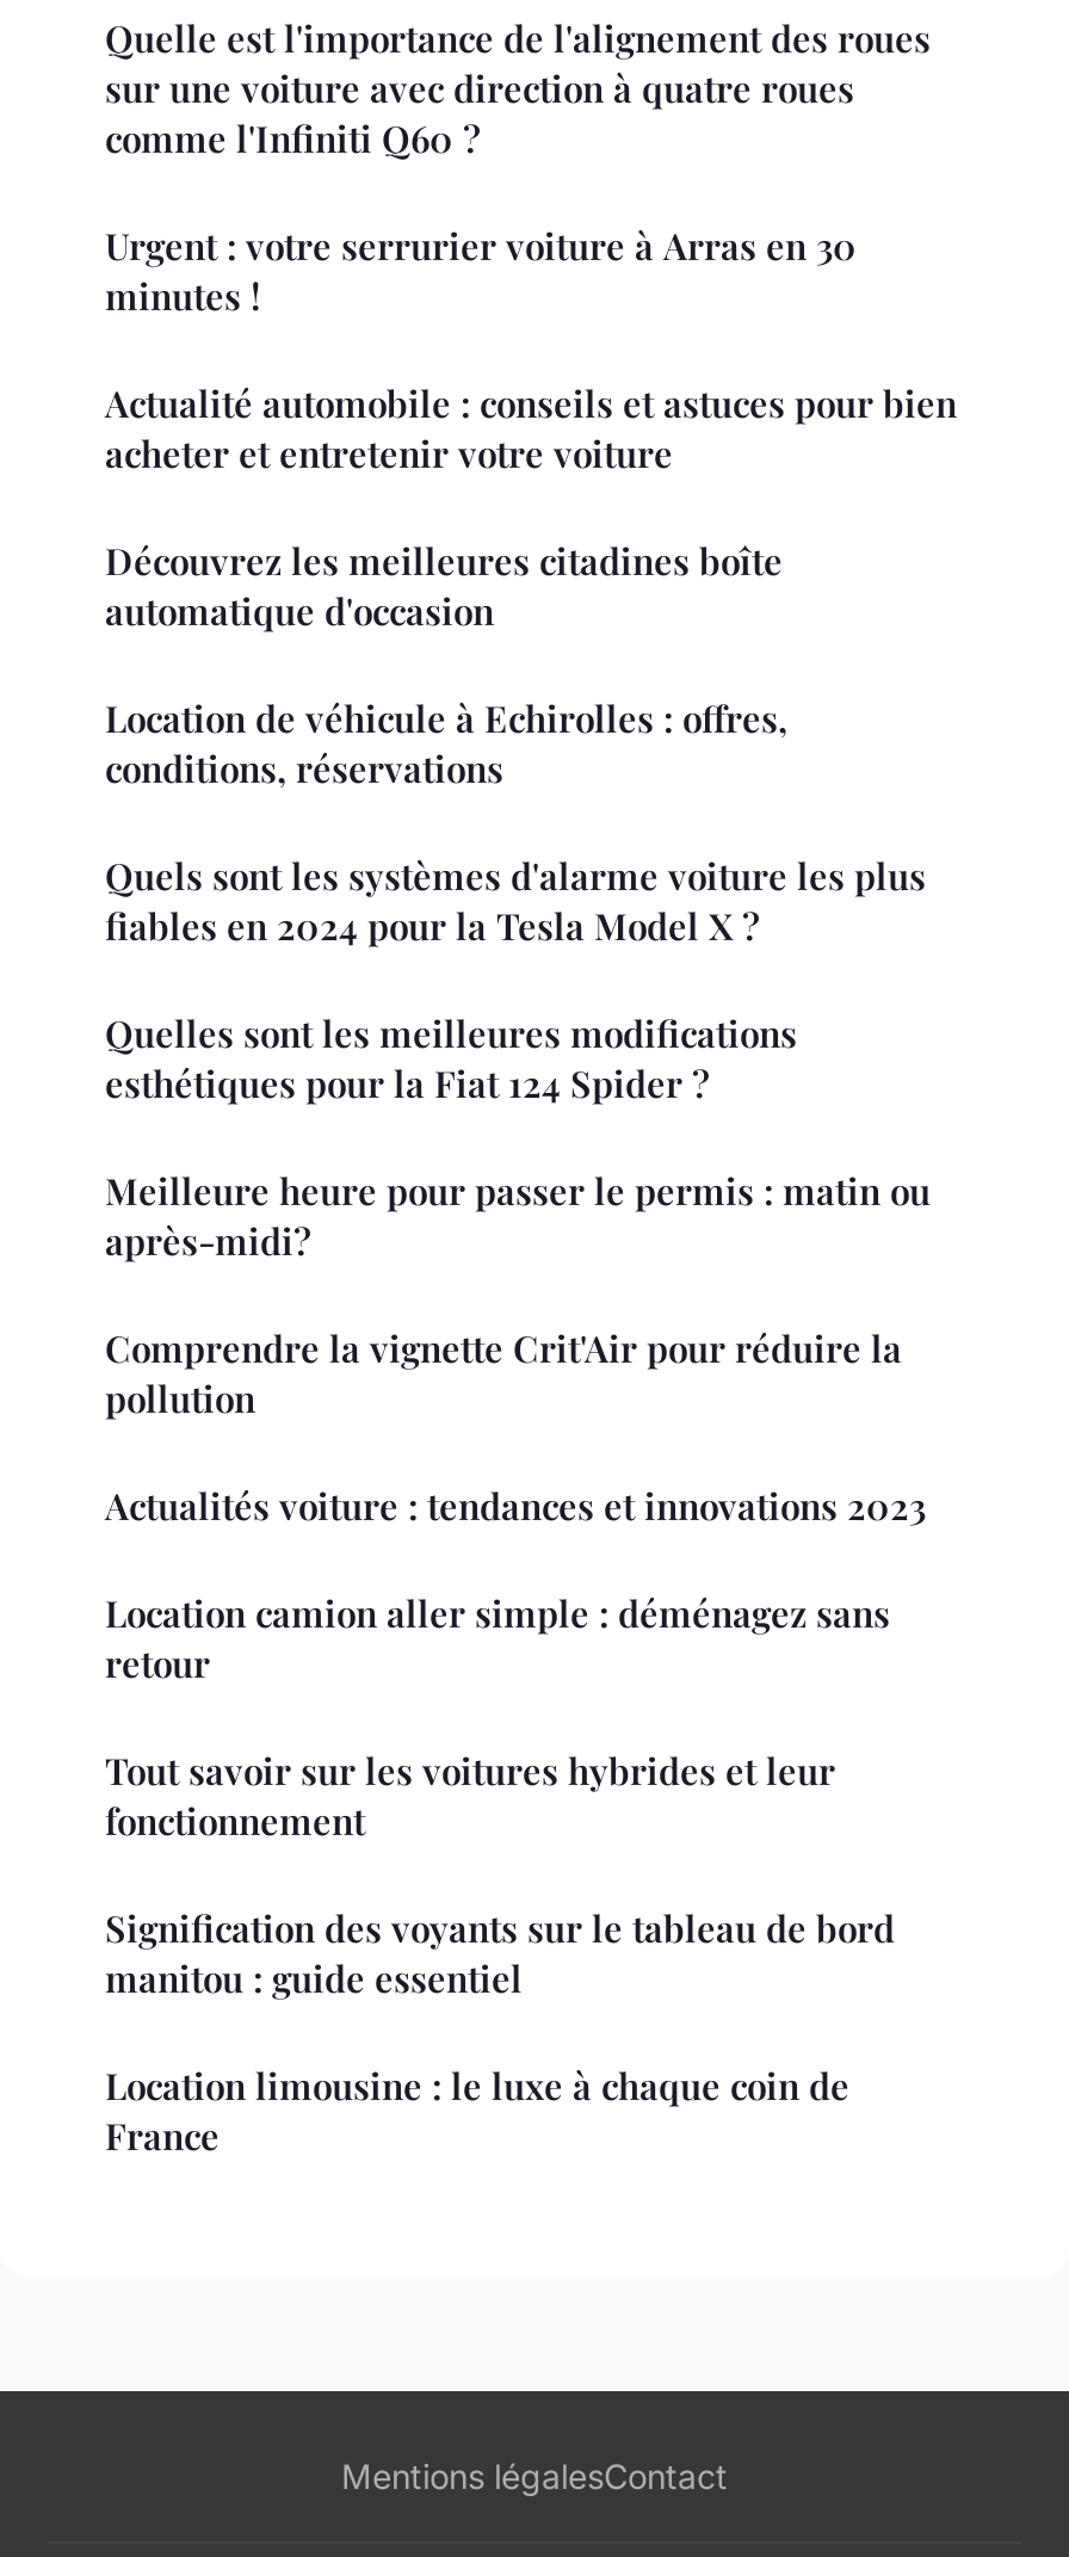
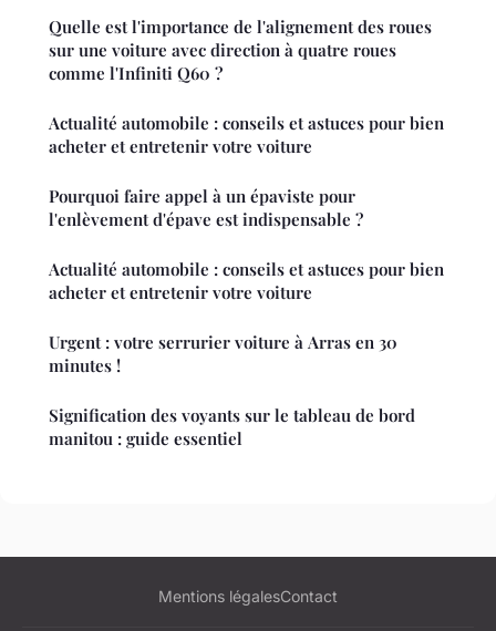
moved down: Urgent : votre serrurier voiture à Arras en 30 | minutes !

- Découvrez les meilleures citadines boîte
- automatique d'occasion
- Location de véhicule à Echirolles : offres,
- conditions, réservations
- Quels sont les systèmes d'alarme voiture les plus
- fiables en 2024 pour la Tesla Model X ?
- Quelles sont les meilleures modifications
- esthétiques pour la Fiat 124 Spider ?
- Meilleure heure pour passer le permis : matin ou
- après-midi?
- Comprendre la vignette Crit'Air pour réduire la
- pollution
- Actualités voiture : tendances et innovations 2023
- Location camion aller simple : déménagez sans
- retour
- Tout savoir sur les voitures hybrides et leur
- fonctionnement
+ Pourquoi faire appel à un épaviste pour
+ l'enlèvement d'épave est indispensable ?
+ Actualité automobile : conseils et astuces pour bien
+ acheter et entretenir votre voiture

- Location limousine : le luxe à chaque coin de
- France
